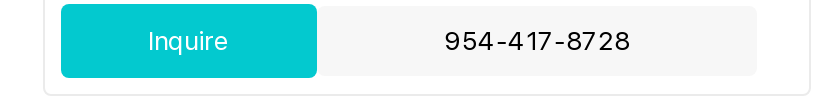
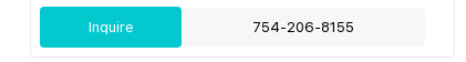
- 954-417-8728
+ 754-206-8155
